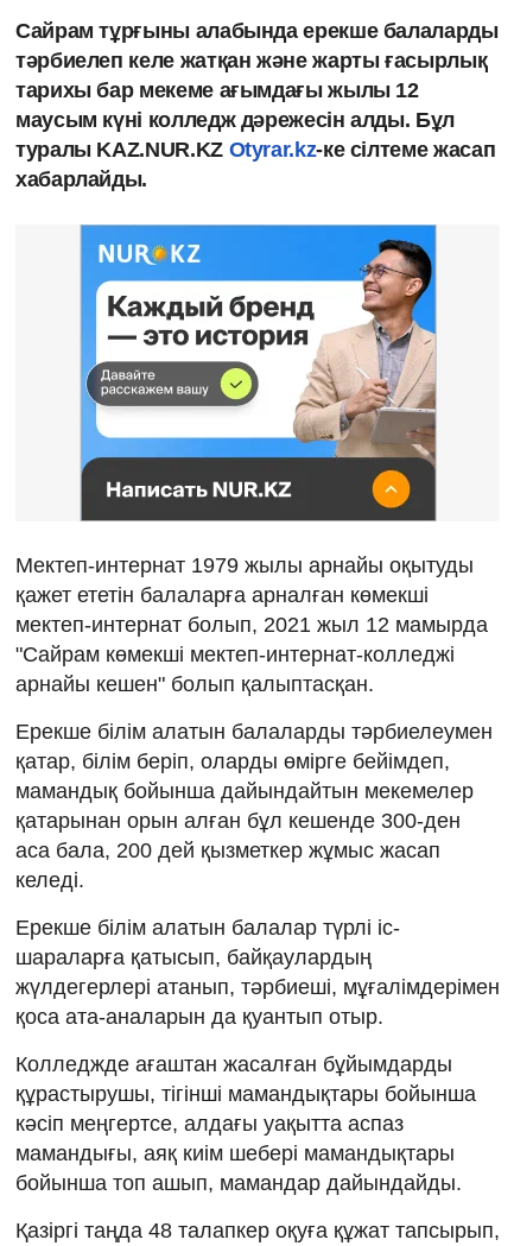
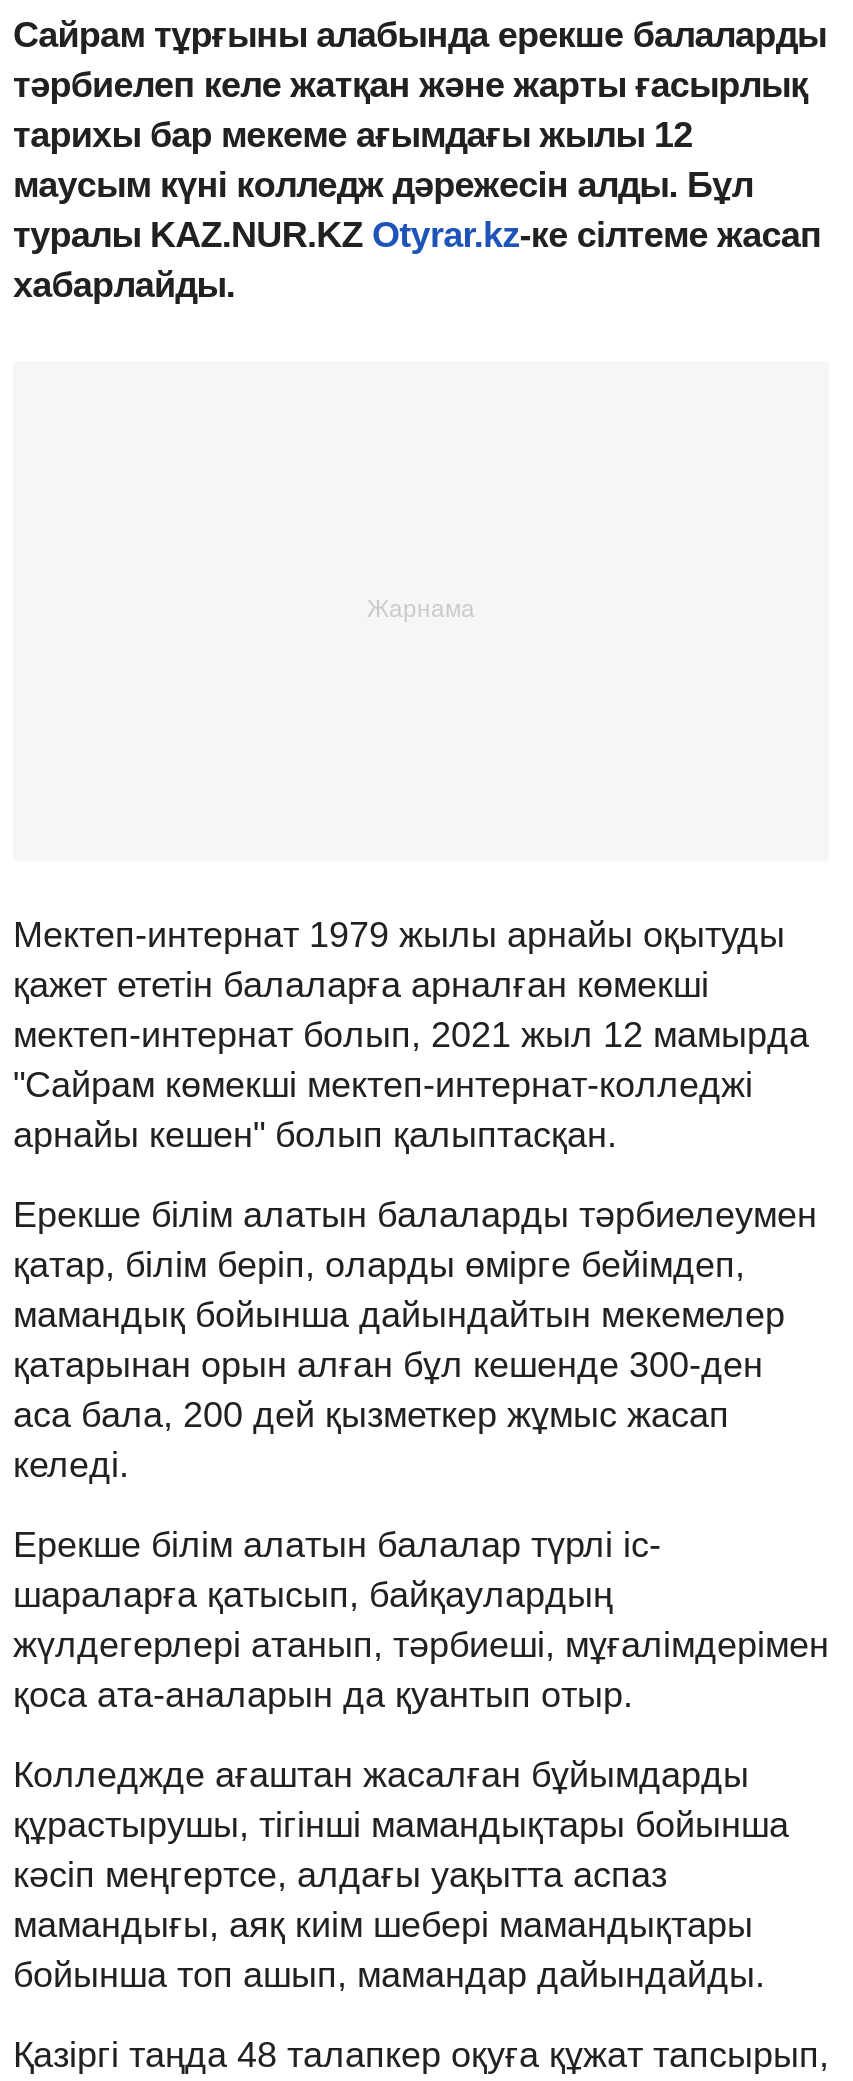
- [image]
